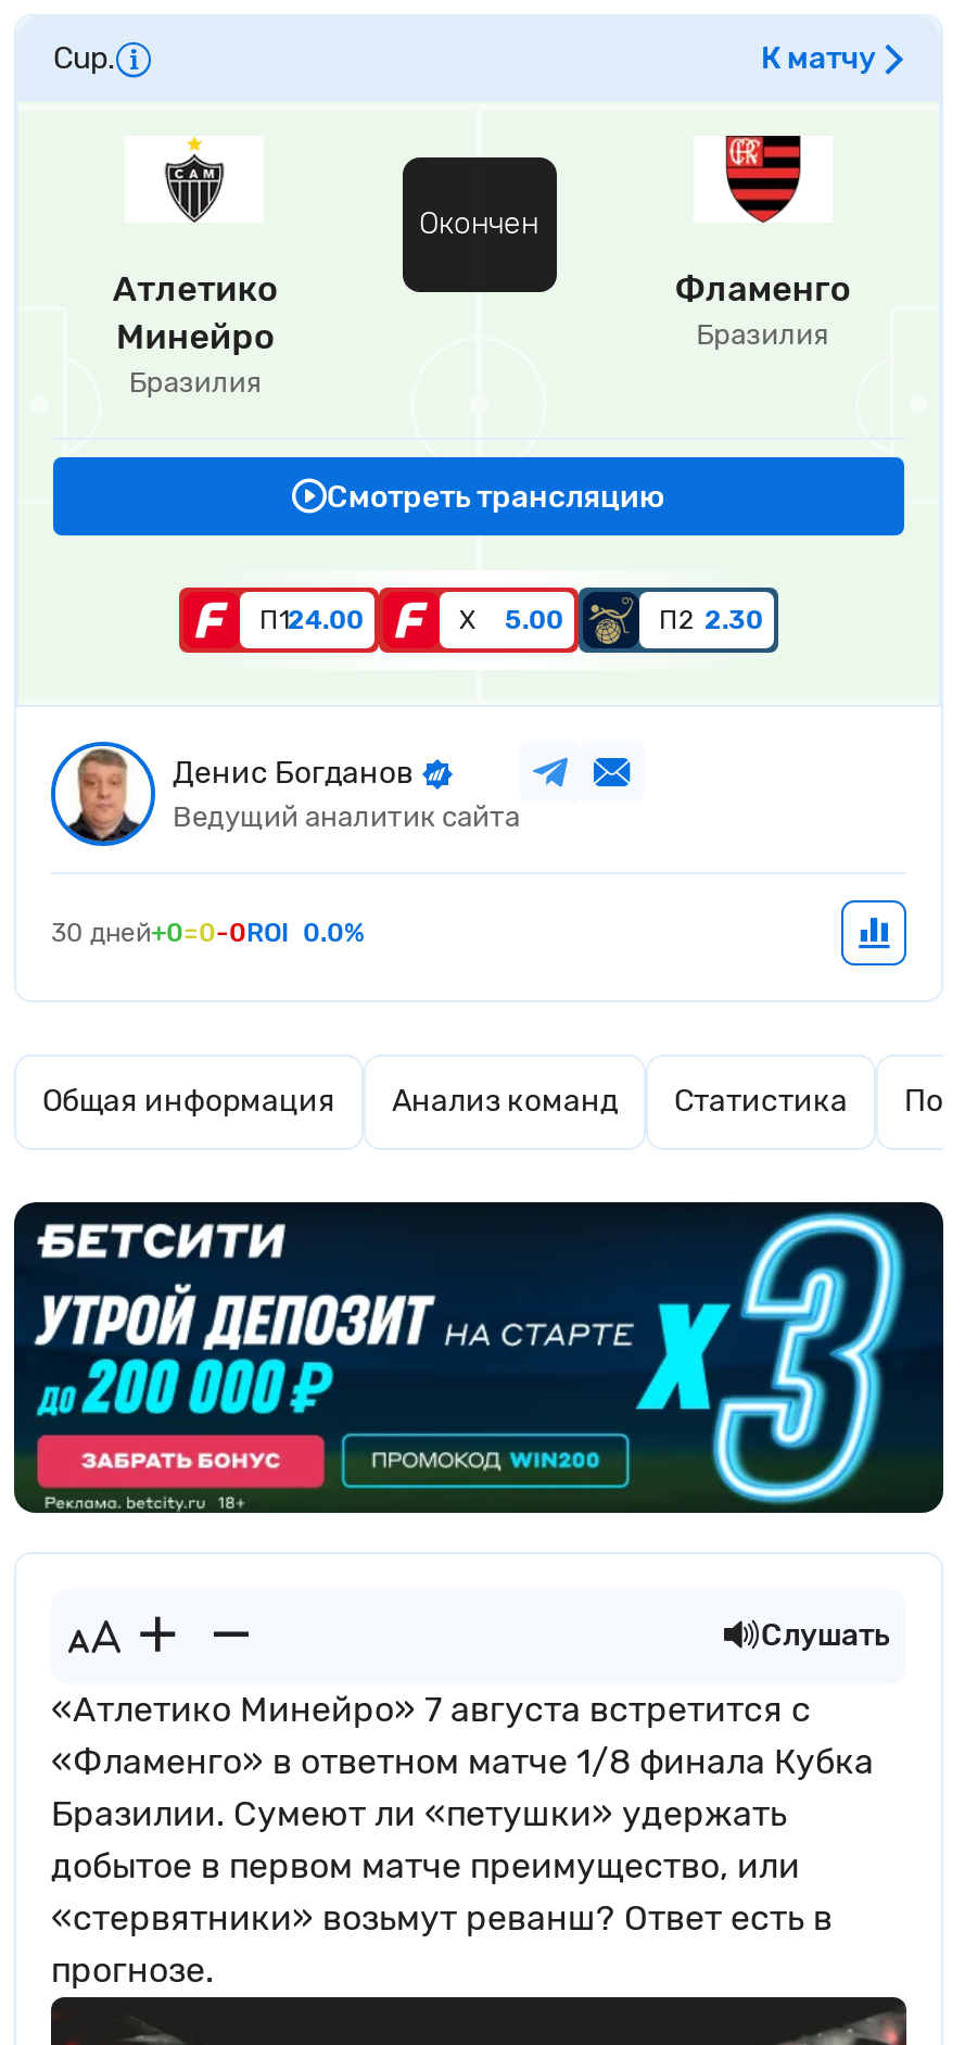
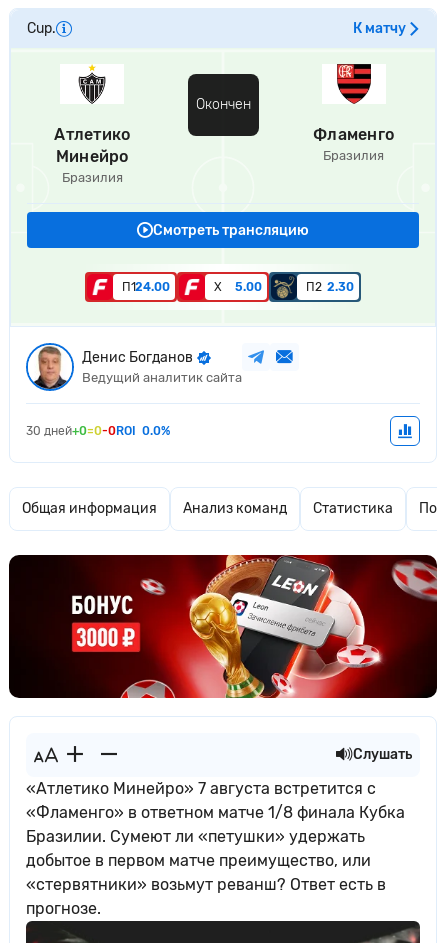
- [image]
+ [image]
